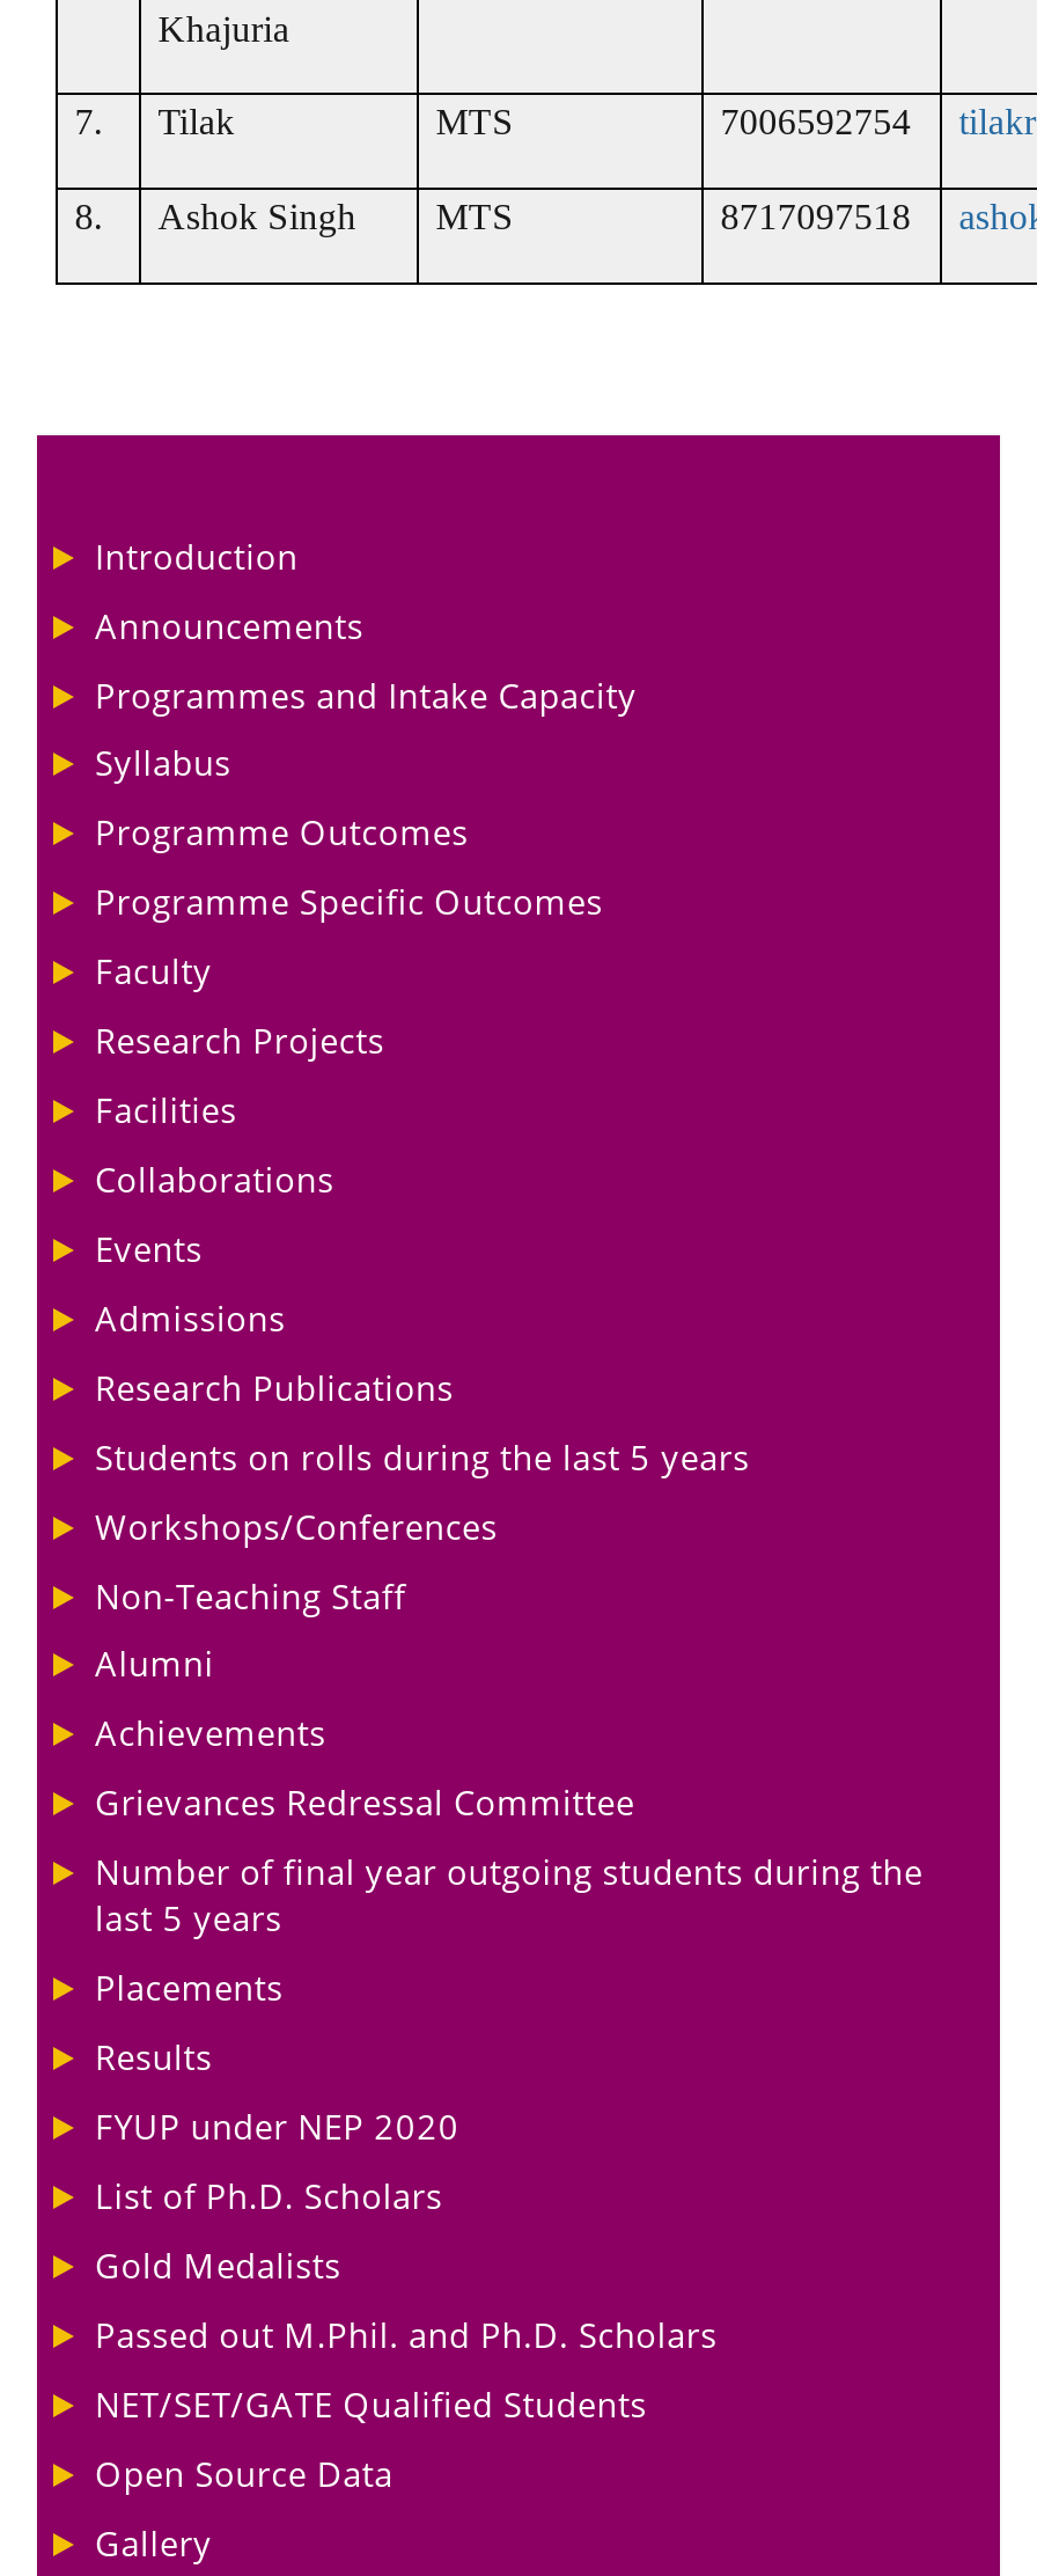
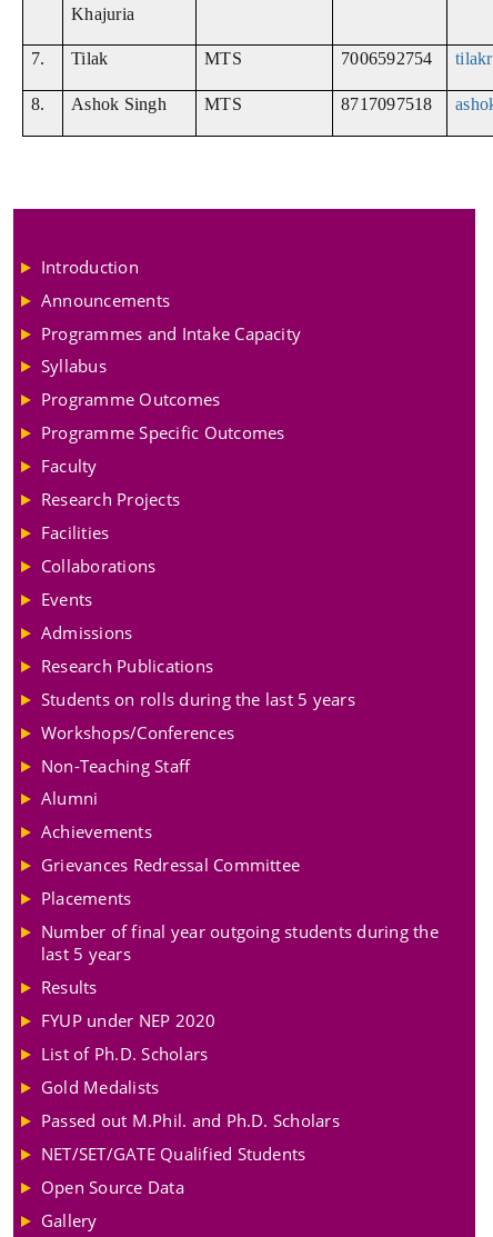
moved down: Number of final year outgoing students during the | last 5 years

moved up: Placements
